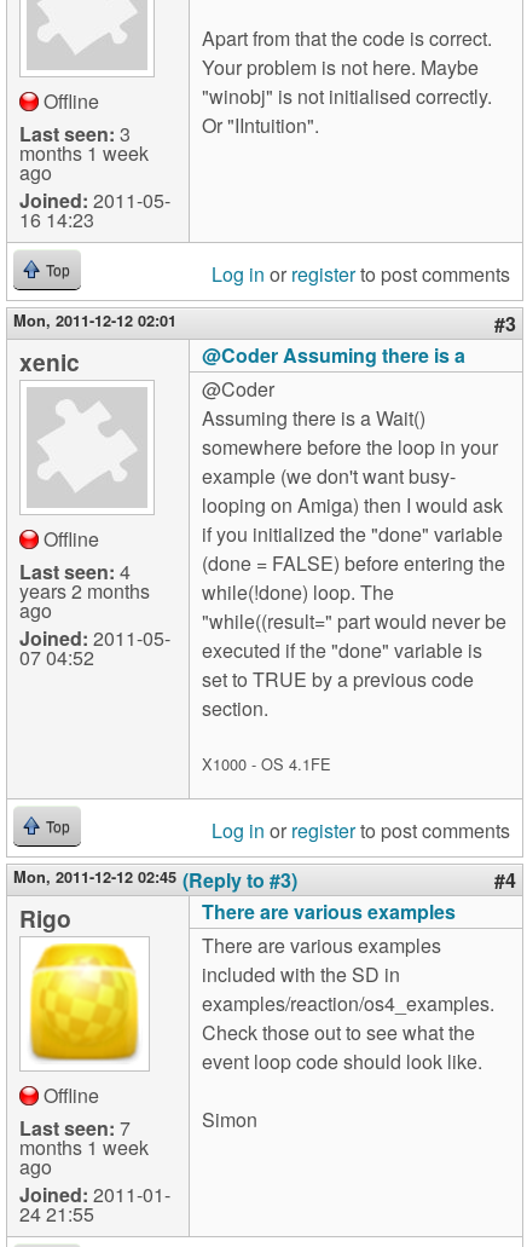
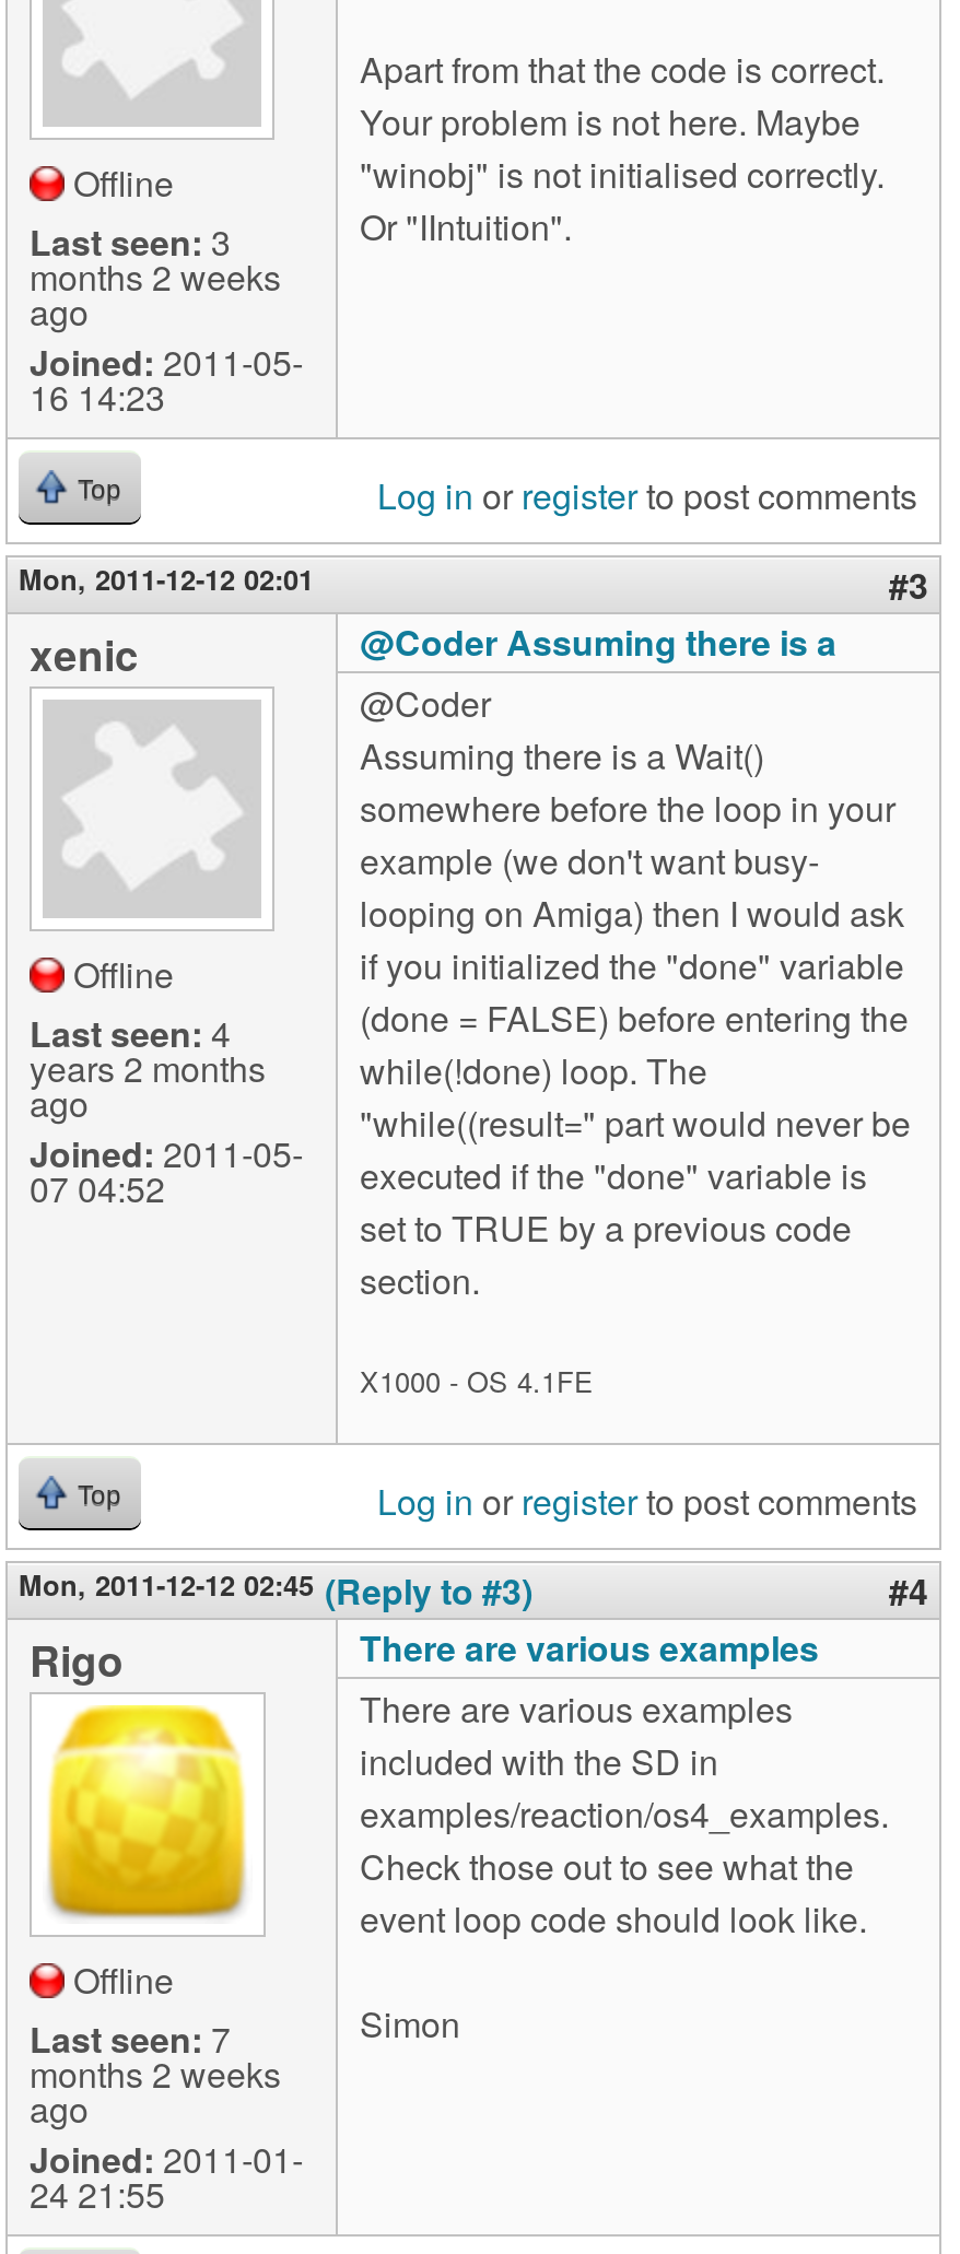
- months 1 week
+ months 2 weeks

- months 1 week
+ months 2 weeks
